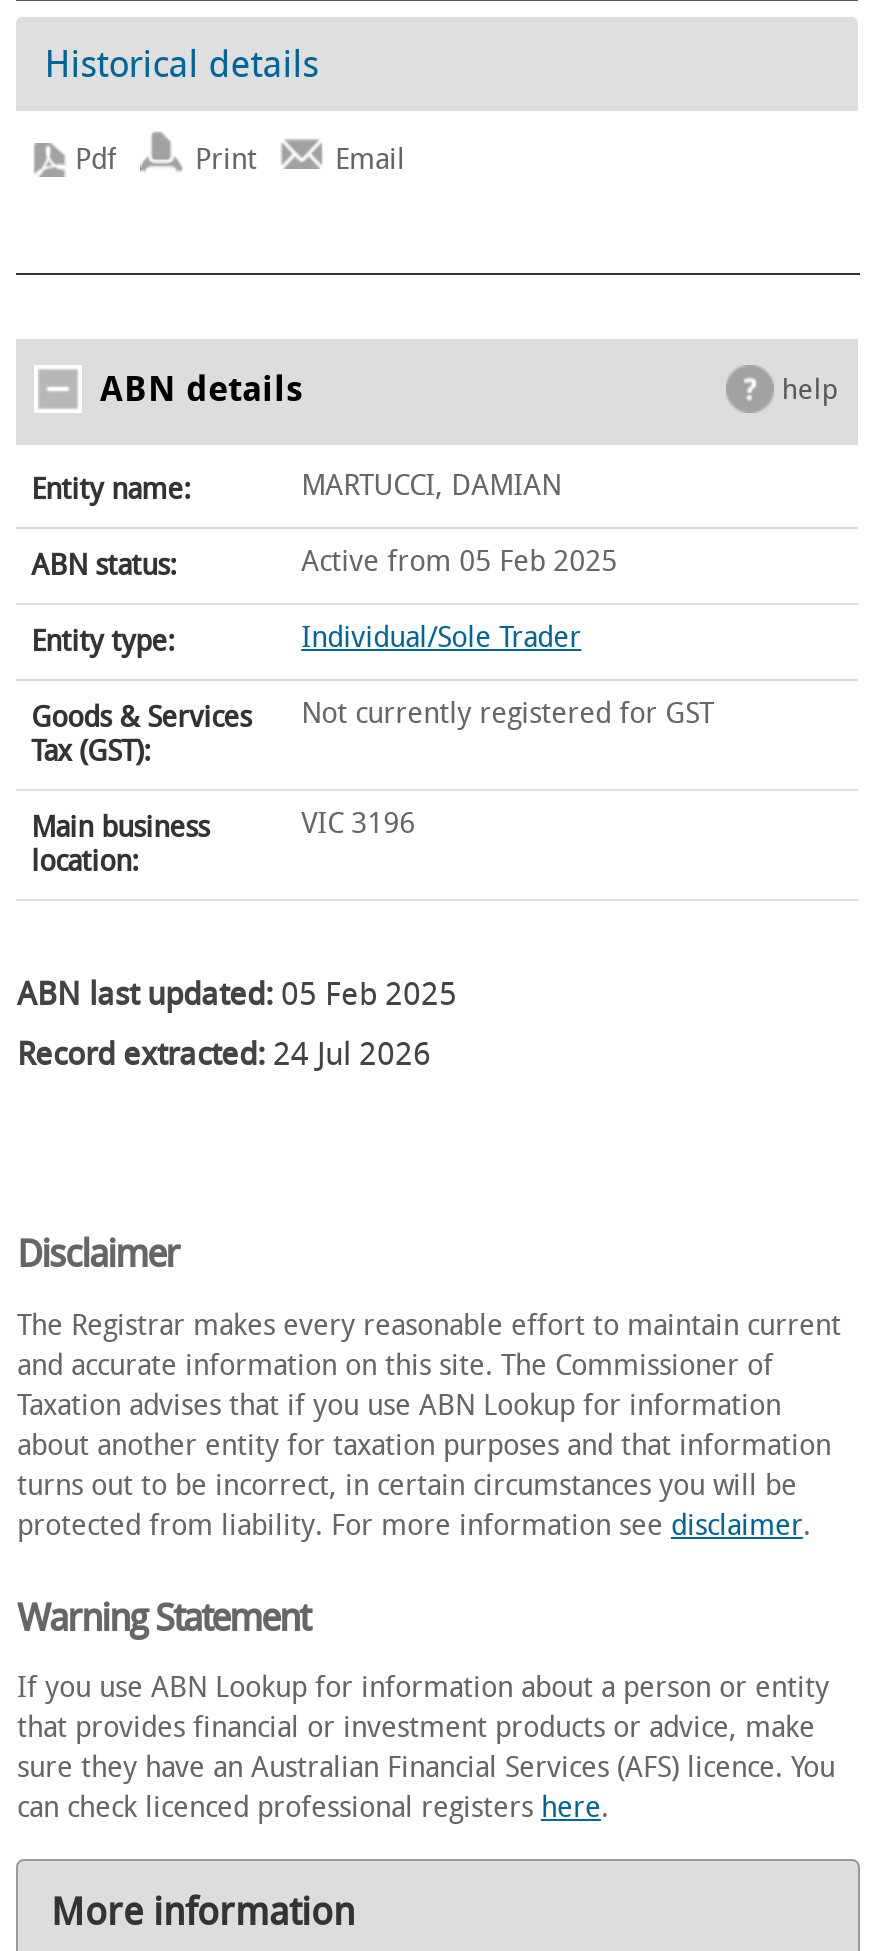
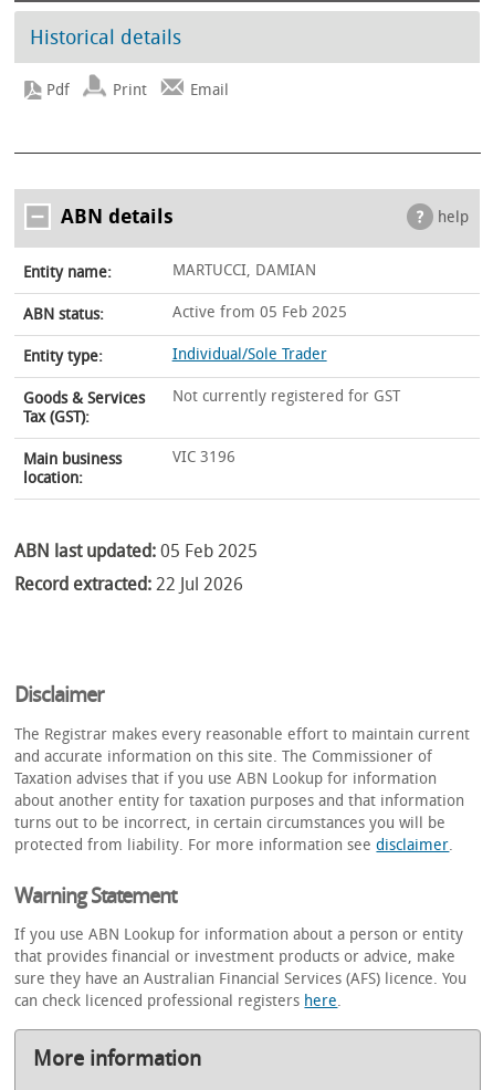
- Record extracted: 24 Jul 2026
+ Record extracted: 22 Jul 2026
